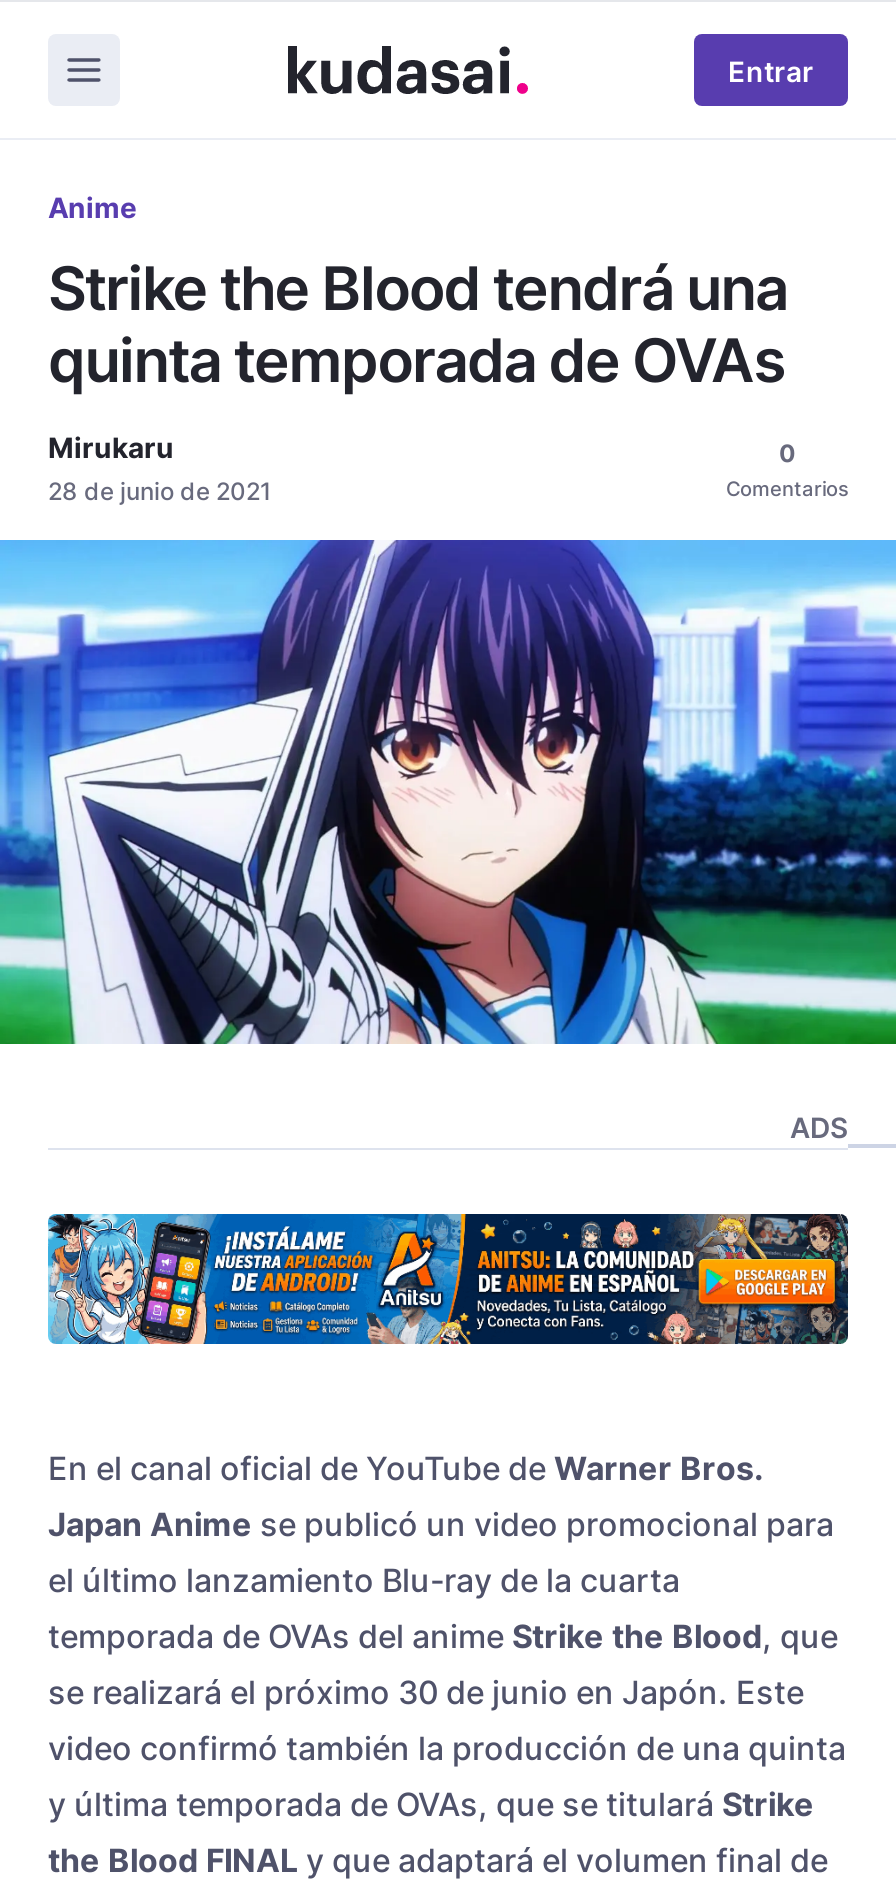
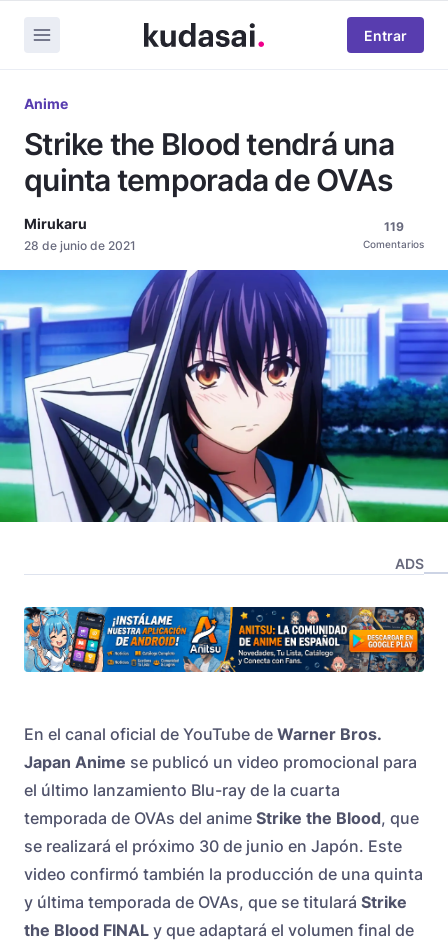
- 0
+ 119
